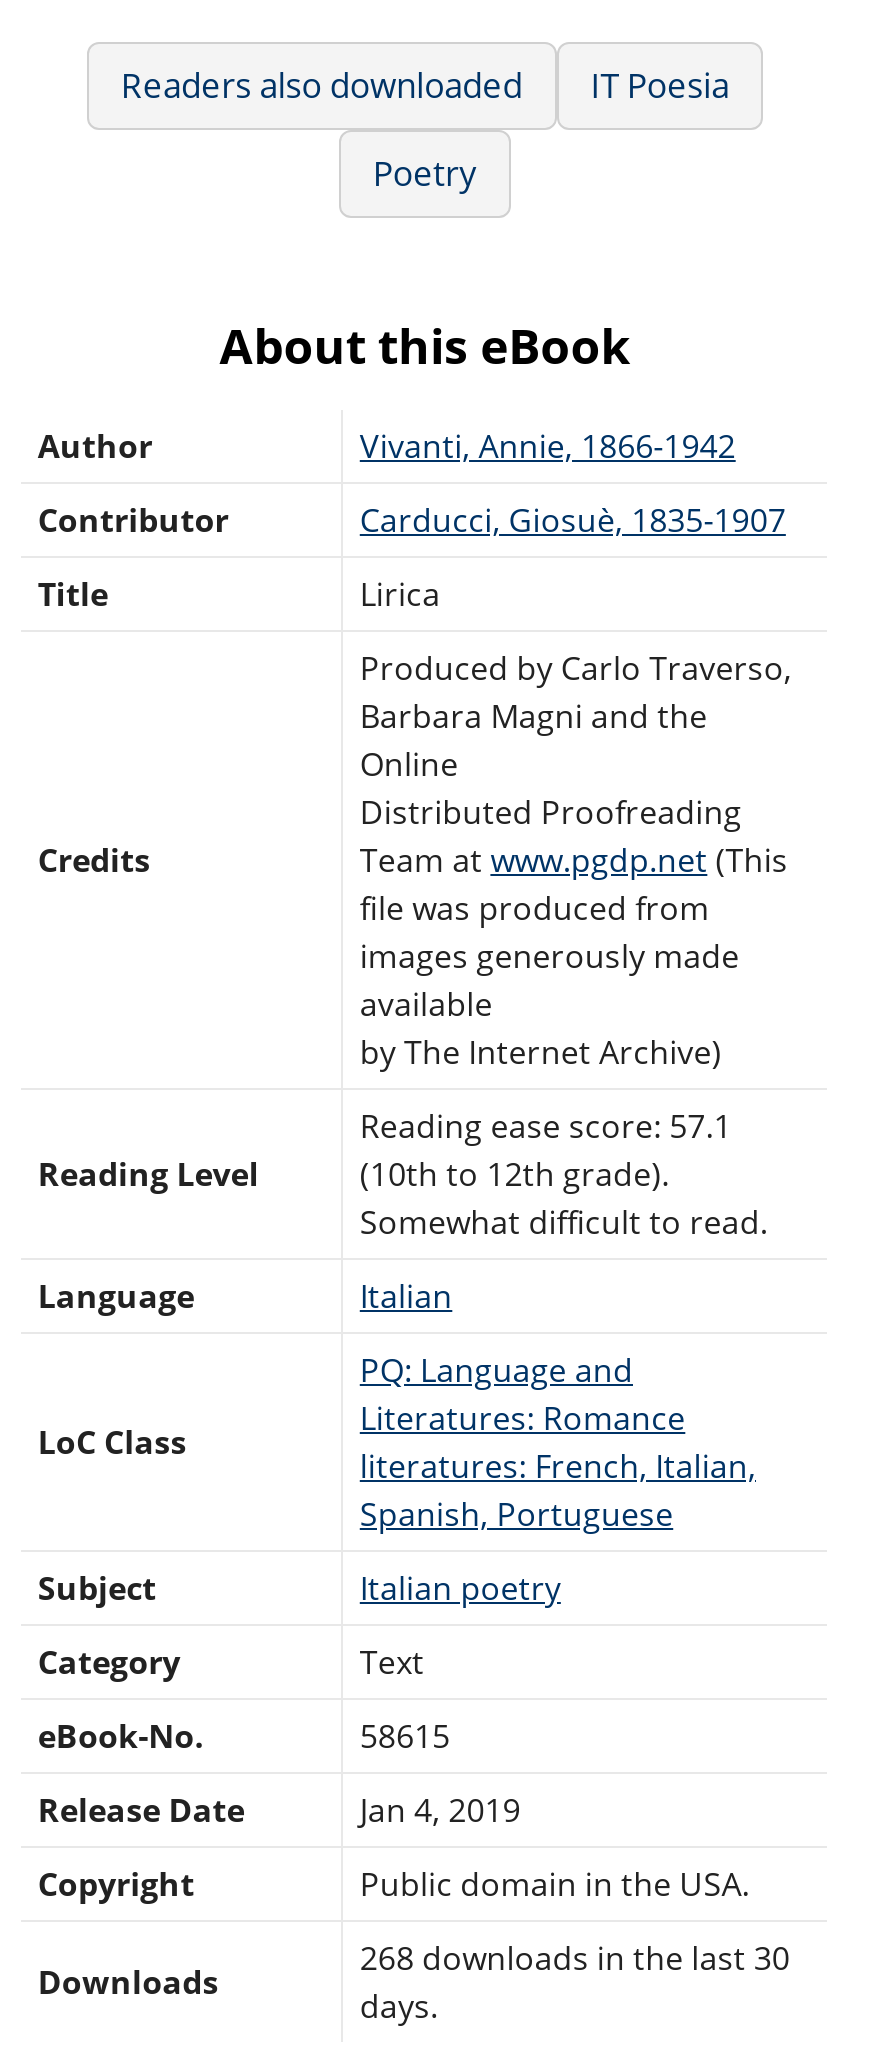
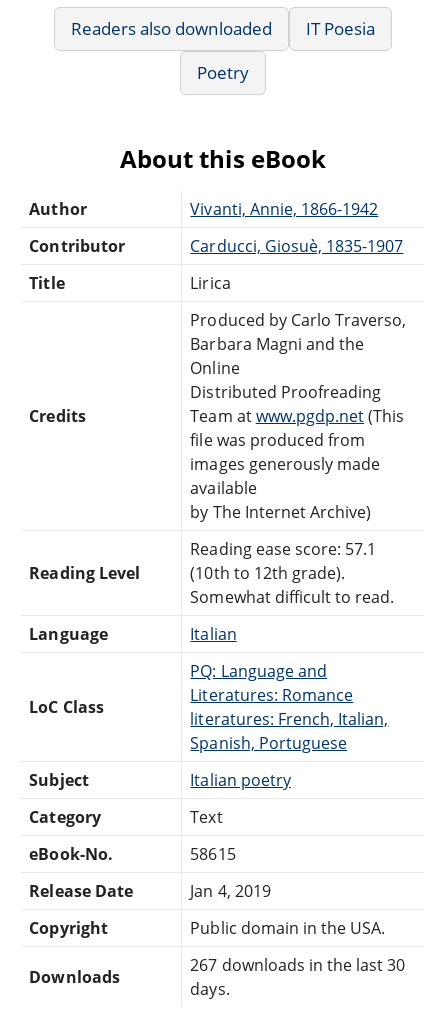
- 268 downloads in the last 30
+ 267 downloads in the last 30
